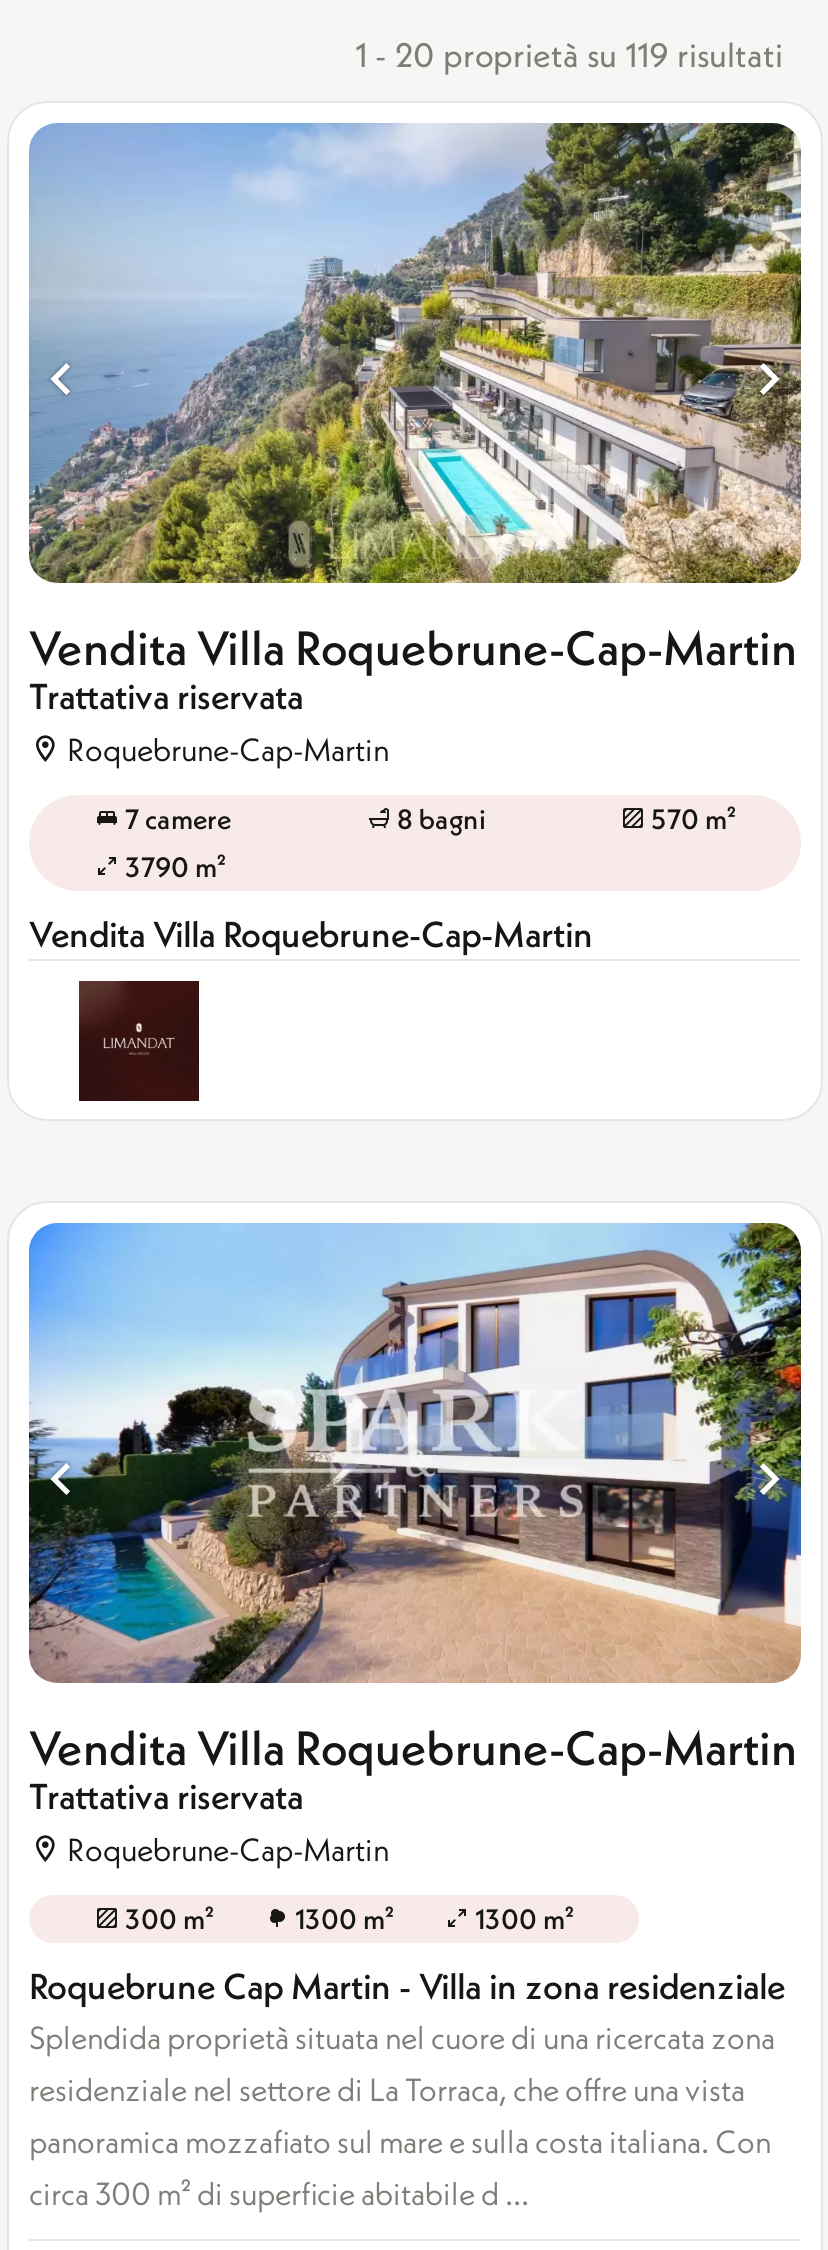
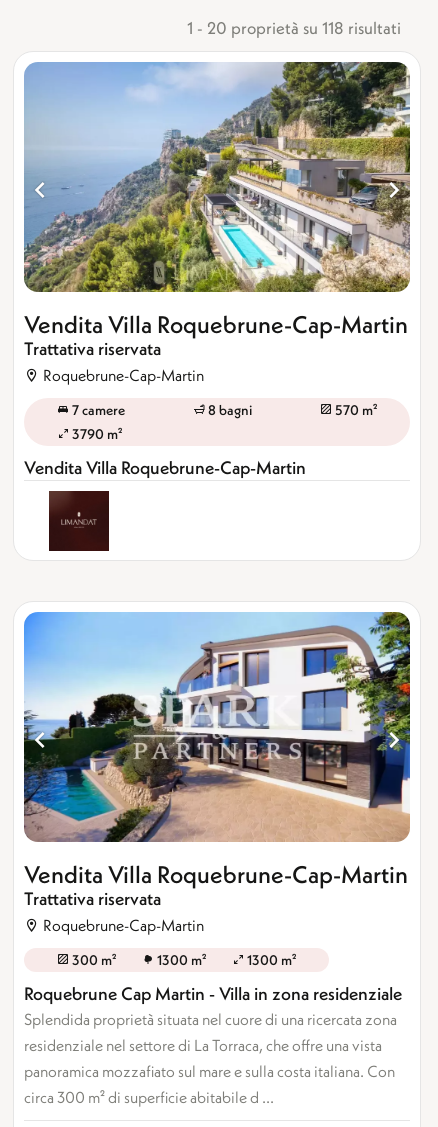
- 1 - 20 proprietà su 119 risultati
+ 1 - 20 proprietà su 118 risultati
